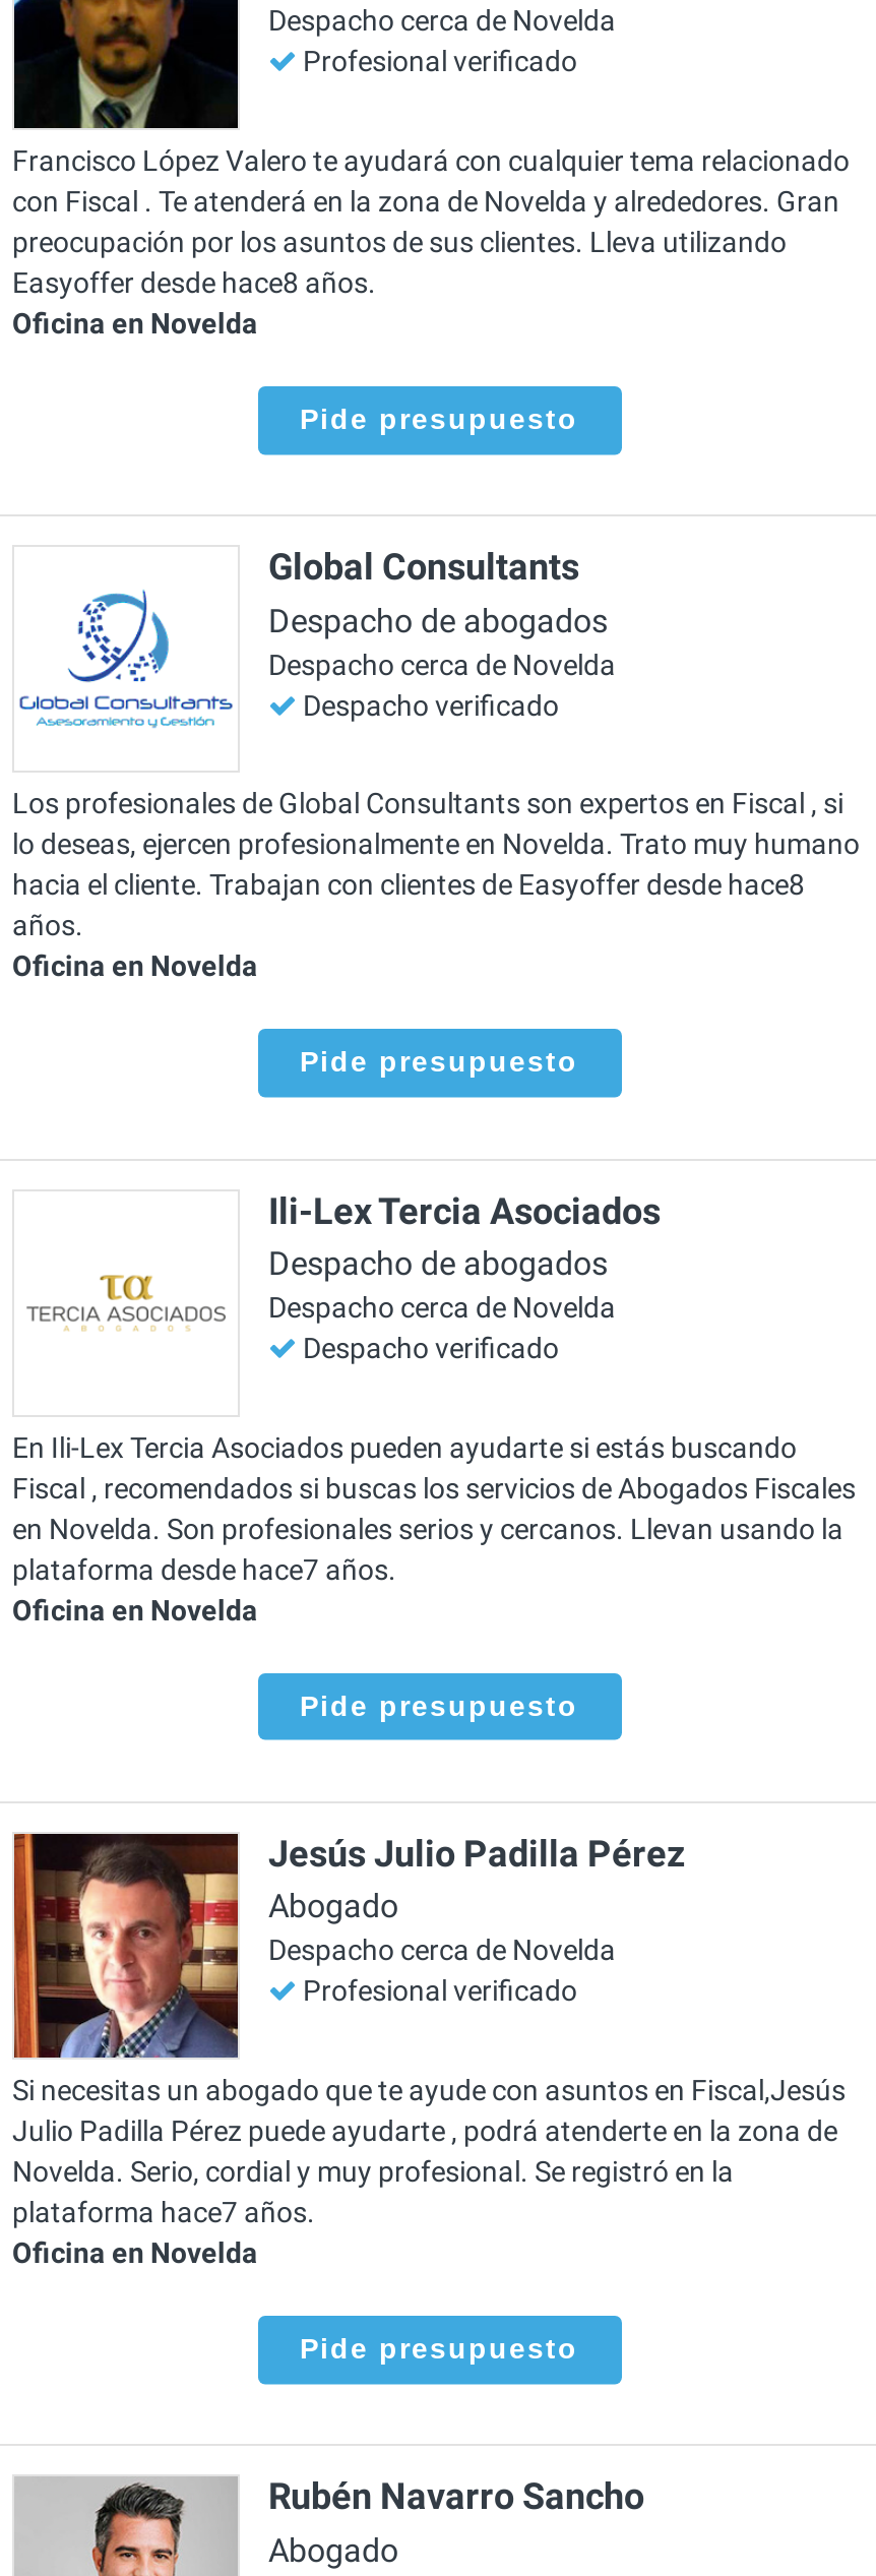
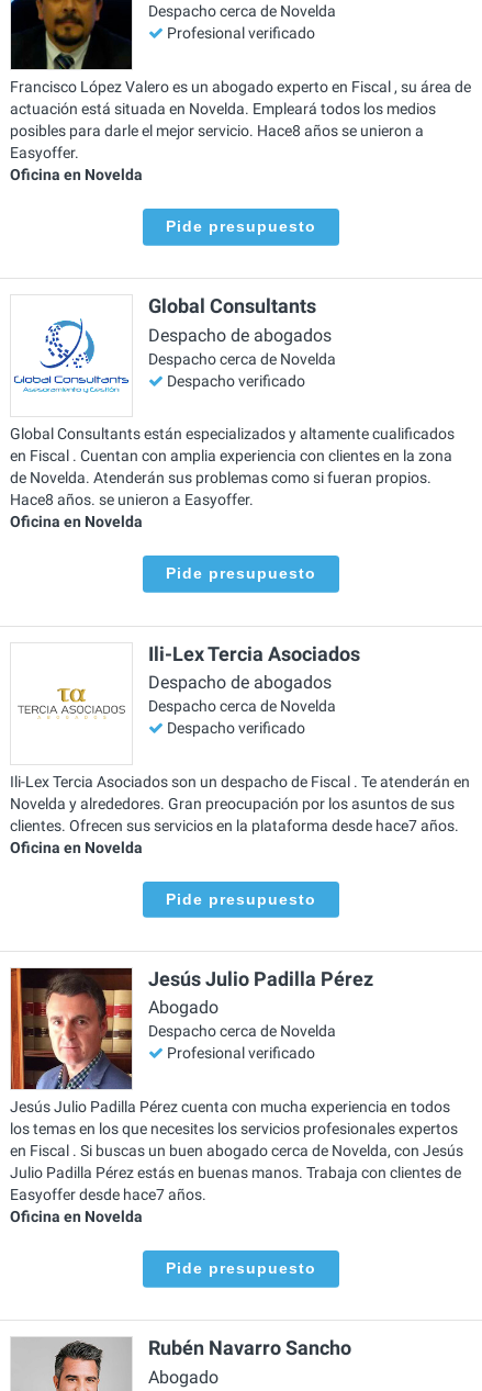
- Francisco López Valero te ayudará con cualquier tema relacionado
- con Fiscal . Te atenderá en la zona de Novelda y alrededores. Gran
- preocupación por los asuntos de sus clientes. Lleva utilizando
- Easyoffer desde hace8 años.
+ Francisco López Valero es un abogado experto en Fiscal , su área de
+ actuación está situada en Novelda. Empleará todos los medios
+ posibles para darle el mejor servicio. Hace8 años se unieron a
+ Easyoffer.

- Los profesionales de Global Consultants son expertos en Fiscal , si
- lo deseas, ejercen profesionalmente en Novelda. Trato muy humano
- hacia el cliente. Trabajan con clientes de Easyoffer desde hace8
- años.
+ Global Consultants están especializados y altamente cualificados
+ en Fiscal . Cuentan con amplia experiencia con clientes en la zona
+ de Novelda. Atenderán sus problemas como si fueran propios.
+ Hace8 años. se unieron a Easyoffer.

- En Ili-Lex Tercia Asociados pueden ayudarte si estás buscando
- Fiscal , recomendados si buscas los servicios de Abogados Fiscales
- en Novelda. Son profesionales serios y cercanos. Llevan usando la
- plataforma desde hace7 años.
+ Ili-Lex Tercia Asociados son un despacho de Fiscal . Te atenderán en
+ Novelda y alrededores. Gran preocupación por los asuntos de sus
+ clientes. Ofrecen sus servicios en la plataforma desde hace7 años.

moved up: [image] | Oficina en Novelda | Pide presupuesto | Jesús Julio Padilla Pérez | Abogado | Despacho cerca de Novelda | Profesional verificado

- Si necesitas un abogado que te ayude con asuntos en Fiscal,Jesús
- Julio Padilla Pérez puede ayudarte , podrá atenderte en la zona de
- Novelda. Serio, cordial y muy profesional. Se registró en la
- plataforma hace7 años.
+ Jesús Julio Padilla Pérez cuenta con mucha experiencia en todos
+ los temas en los que necesites los servicios profesionales expertos
+ en Fiscal . Si buscas un buen abogado cerca de Novelda, con Jesús
+ Julio Padilla Pérez estás en buenas manos. Trabaja con clientes de
+ Easyoffer desde hace7 años.
